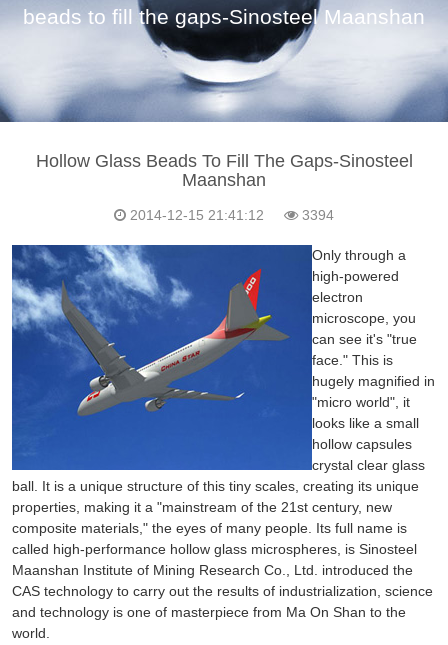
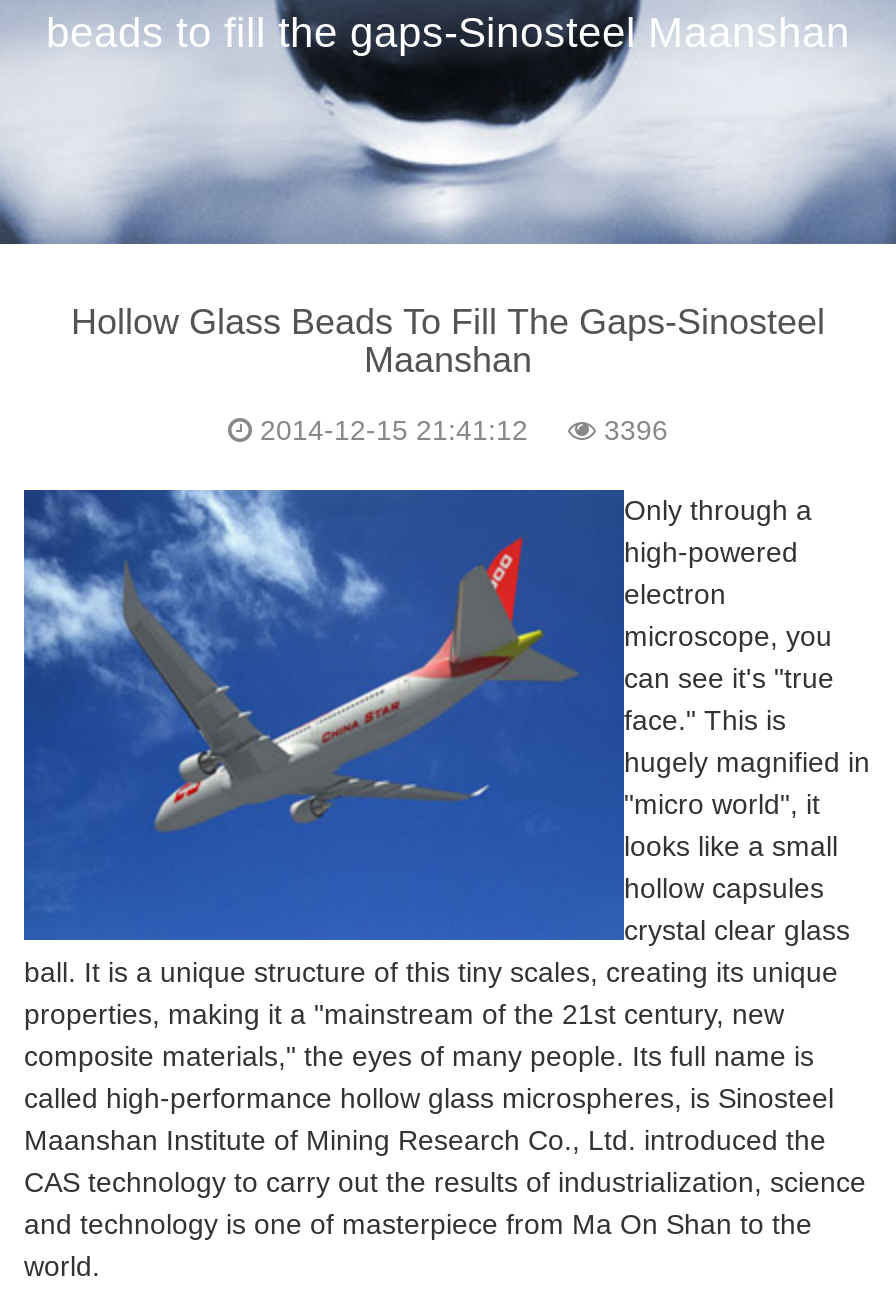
- 3394
+ 3396
